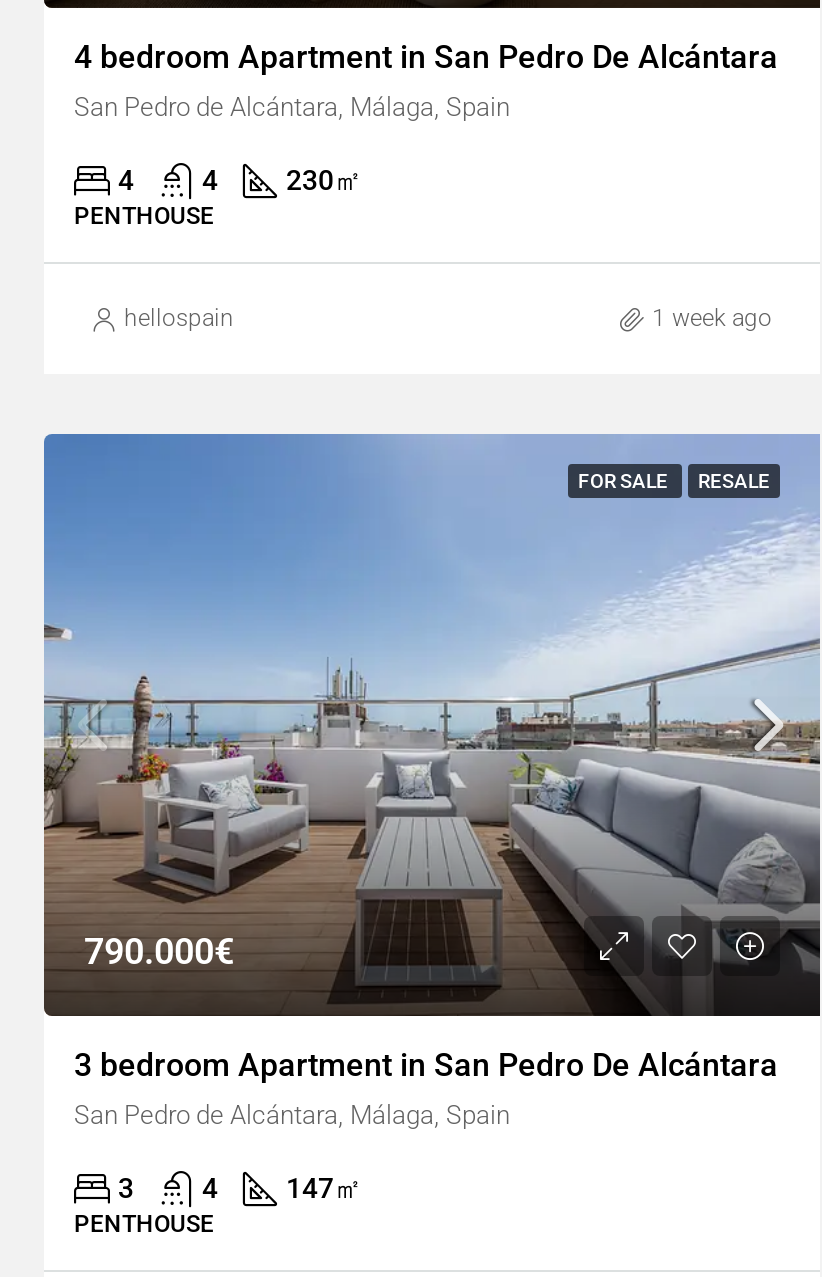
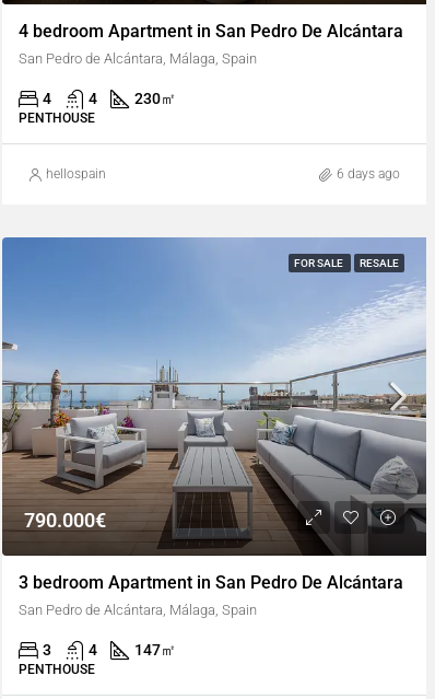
- 1 week ago
+ 6 days ago
